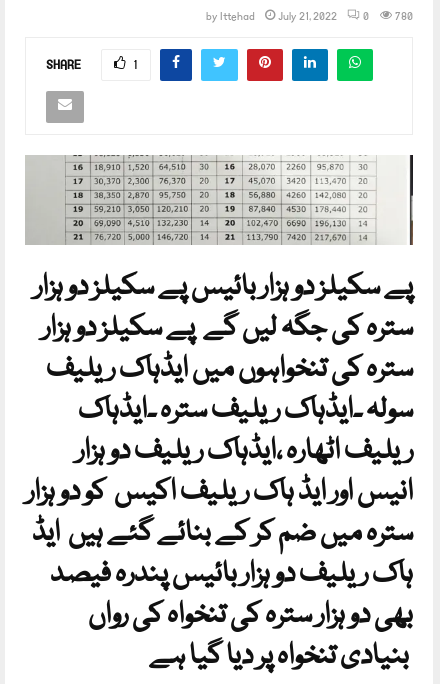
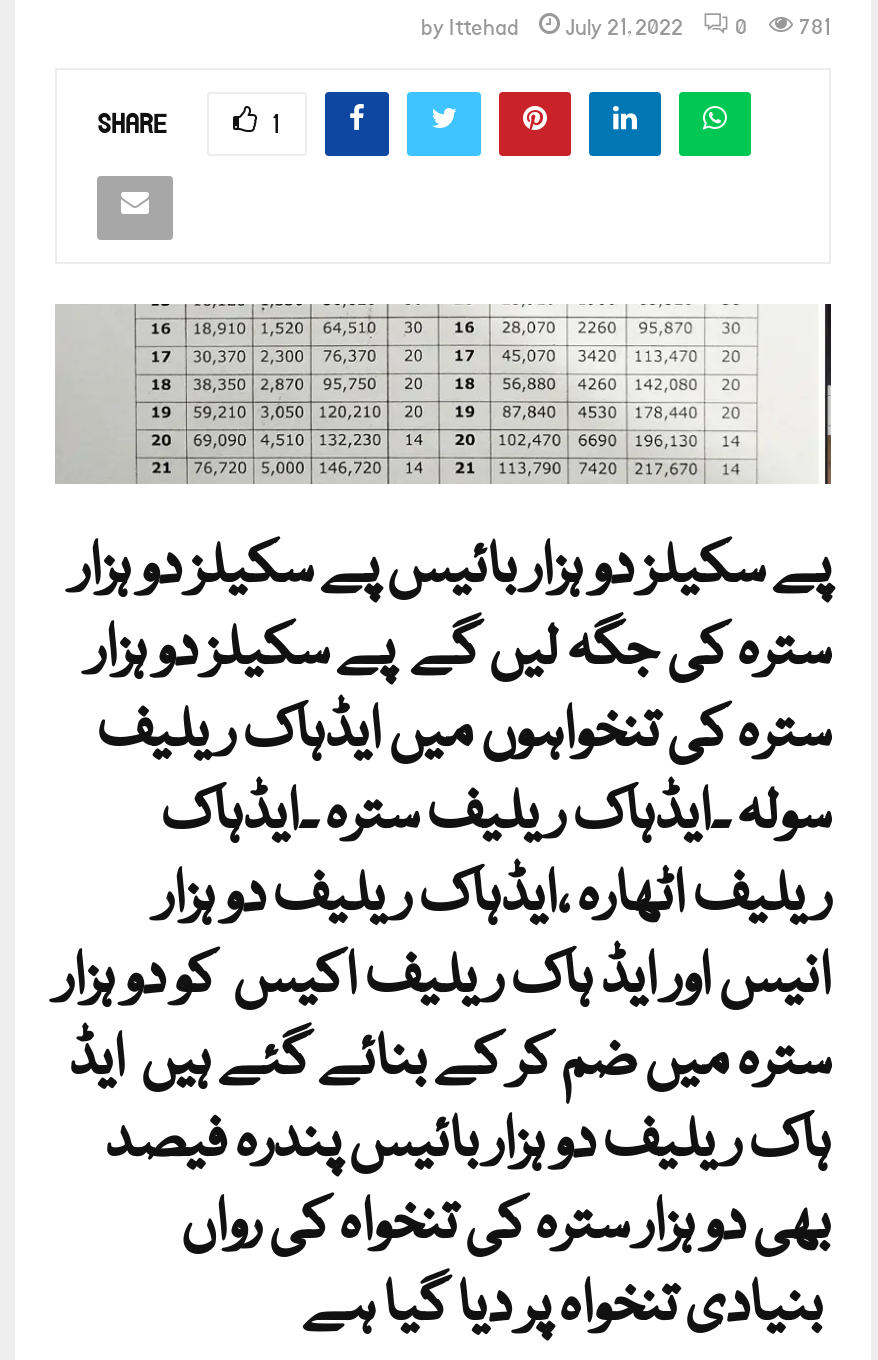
- by Ittehad July 21, 2022 0 780
+ by Ittehad July 21, 2022 0 781
